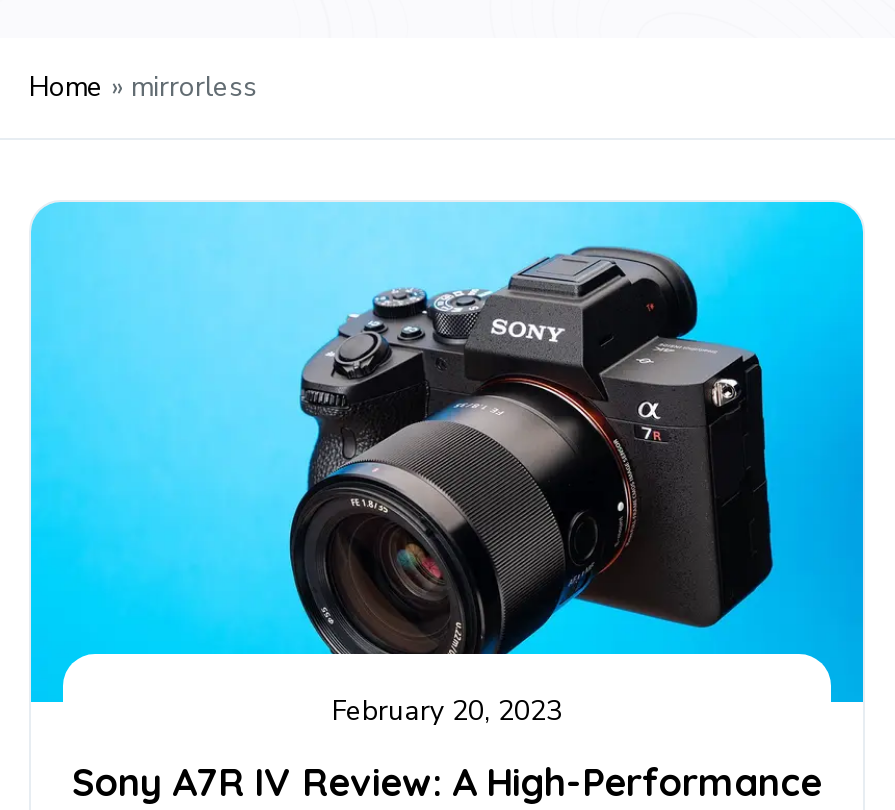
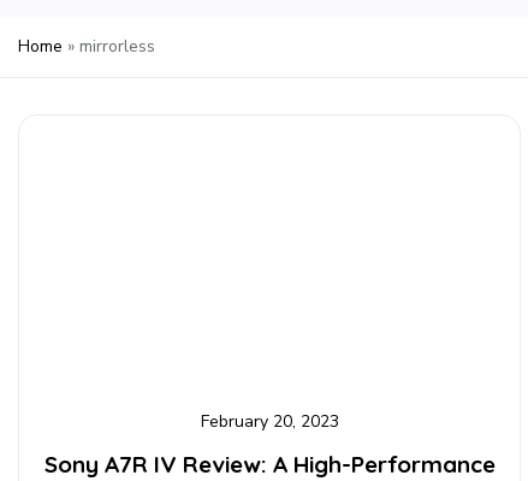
- [image]
